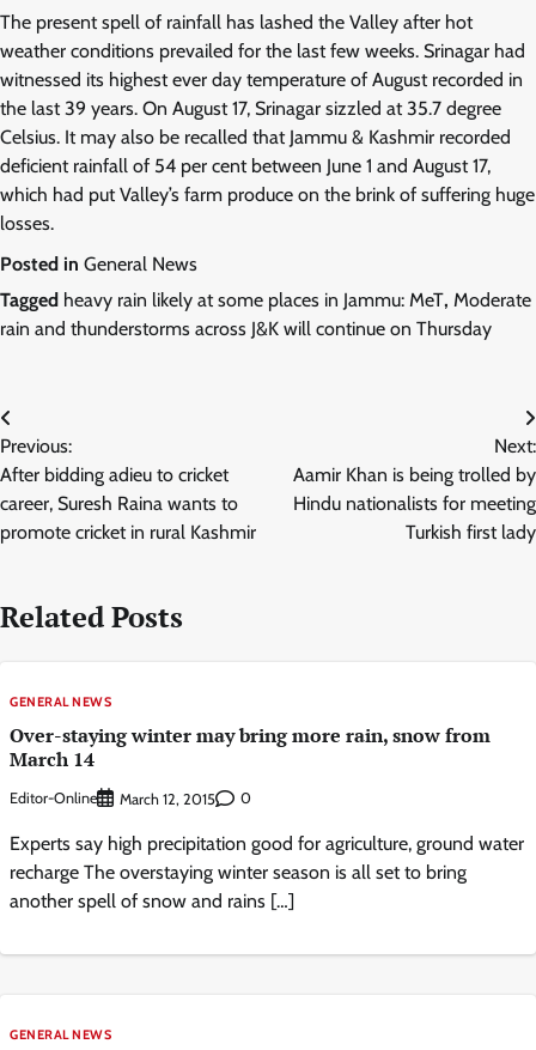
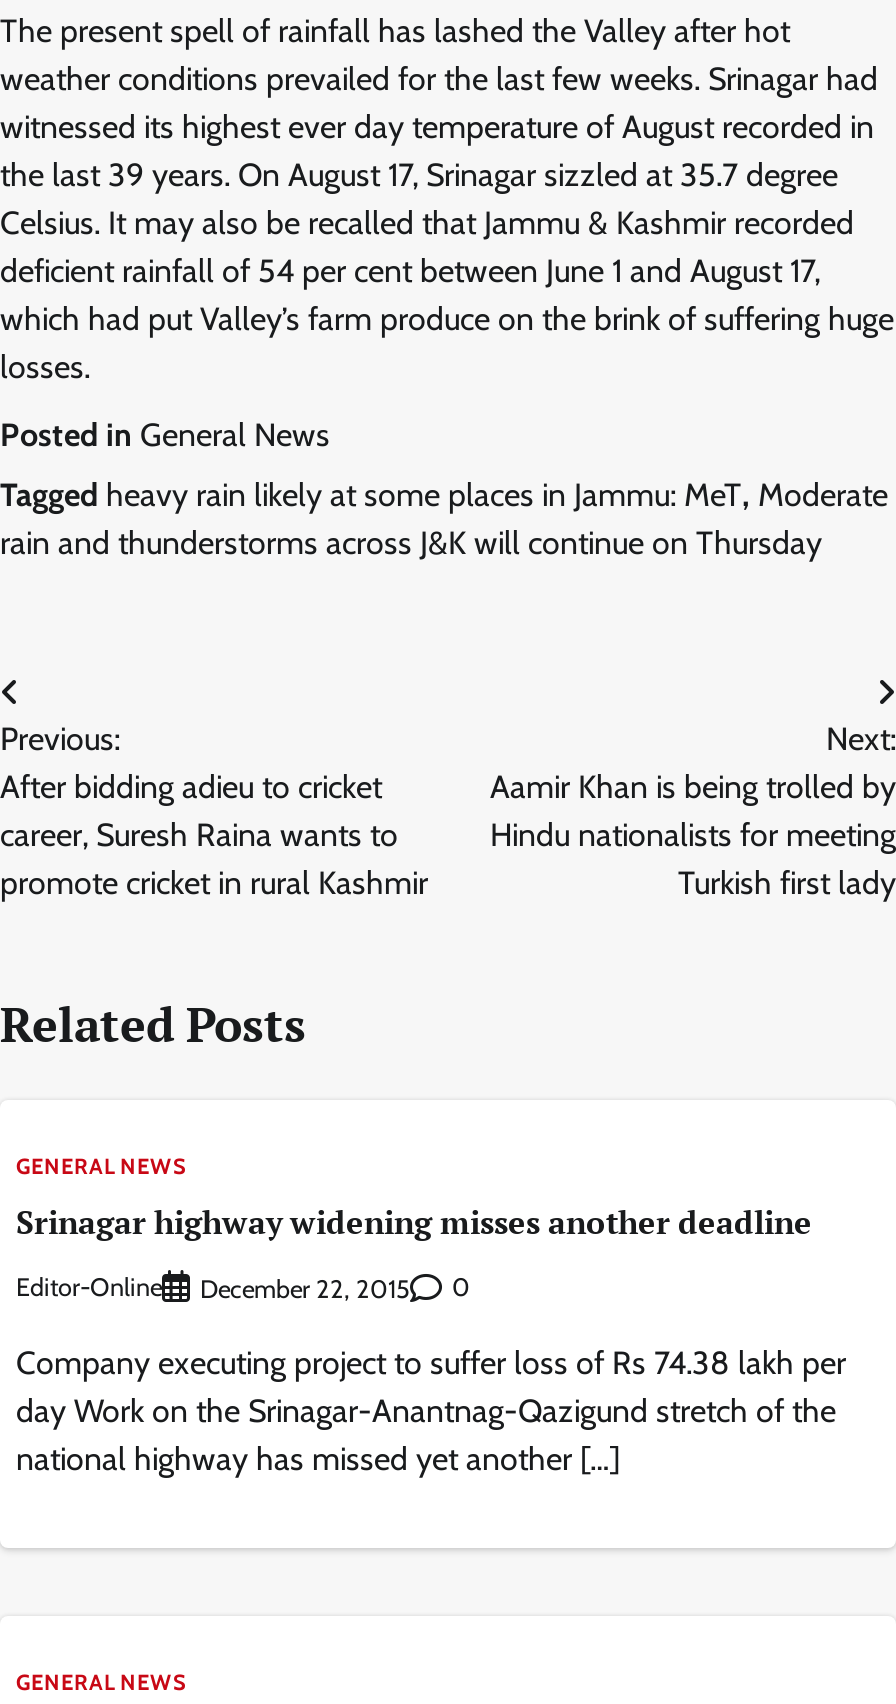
- Over-staying winter may bring more rain, snow from
- March 14
+ Srinagar highway widening misses another deadline

- March 12, 2015
+ December 22, 2015

- Experts say high precipitation good for agriculture, ground water
- recharge The overstaying winter season is all set to bring
- another spell of snow and rains […]
+ Company executing project to suffer loss of Rs 74.38 lakh per
+ day Work on the Srinagar-Anantnag-Qazigund stretch of the
+ national highway has missed yet another […]
